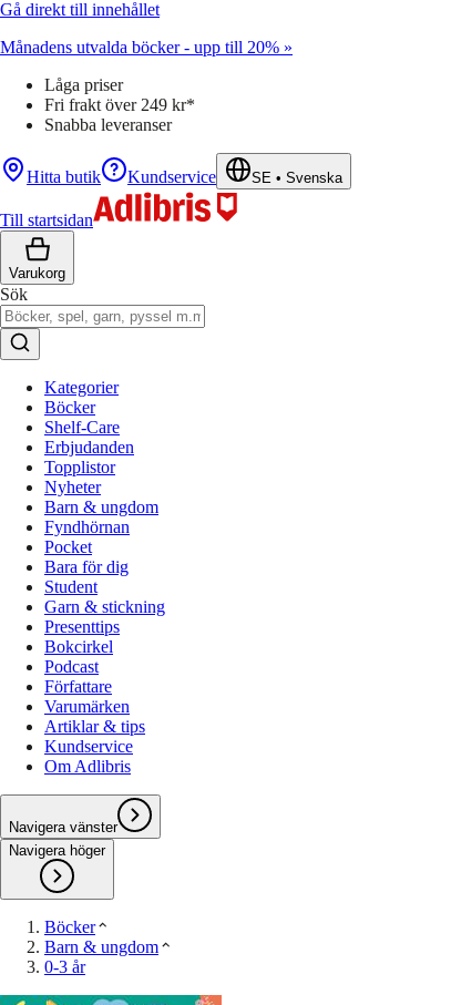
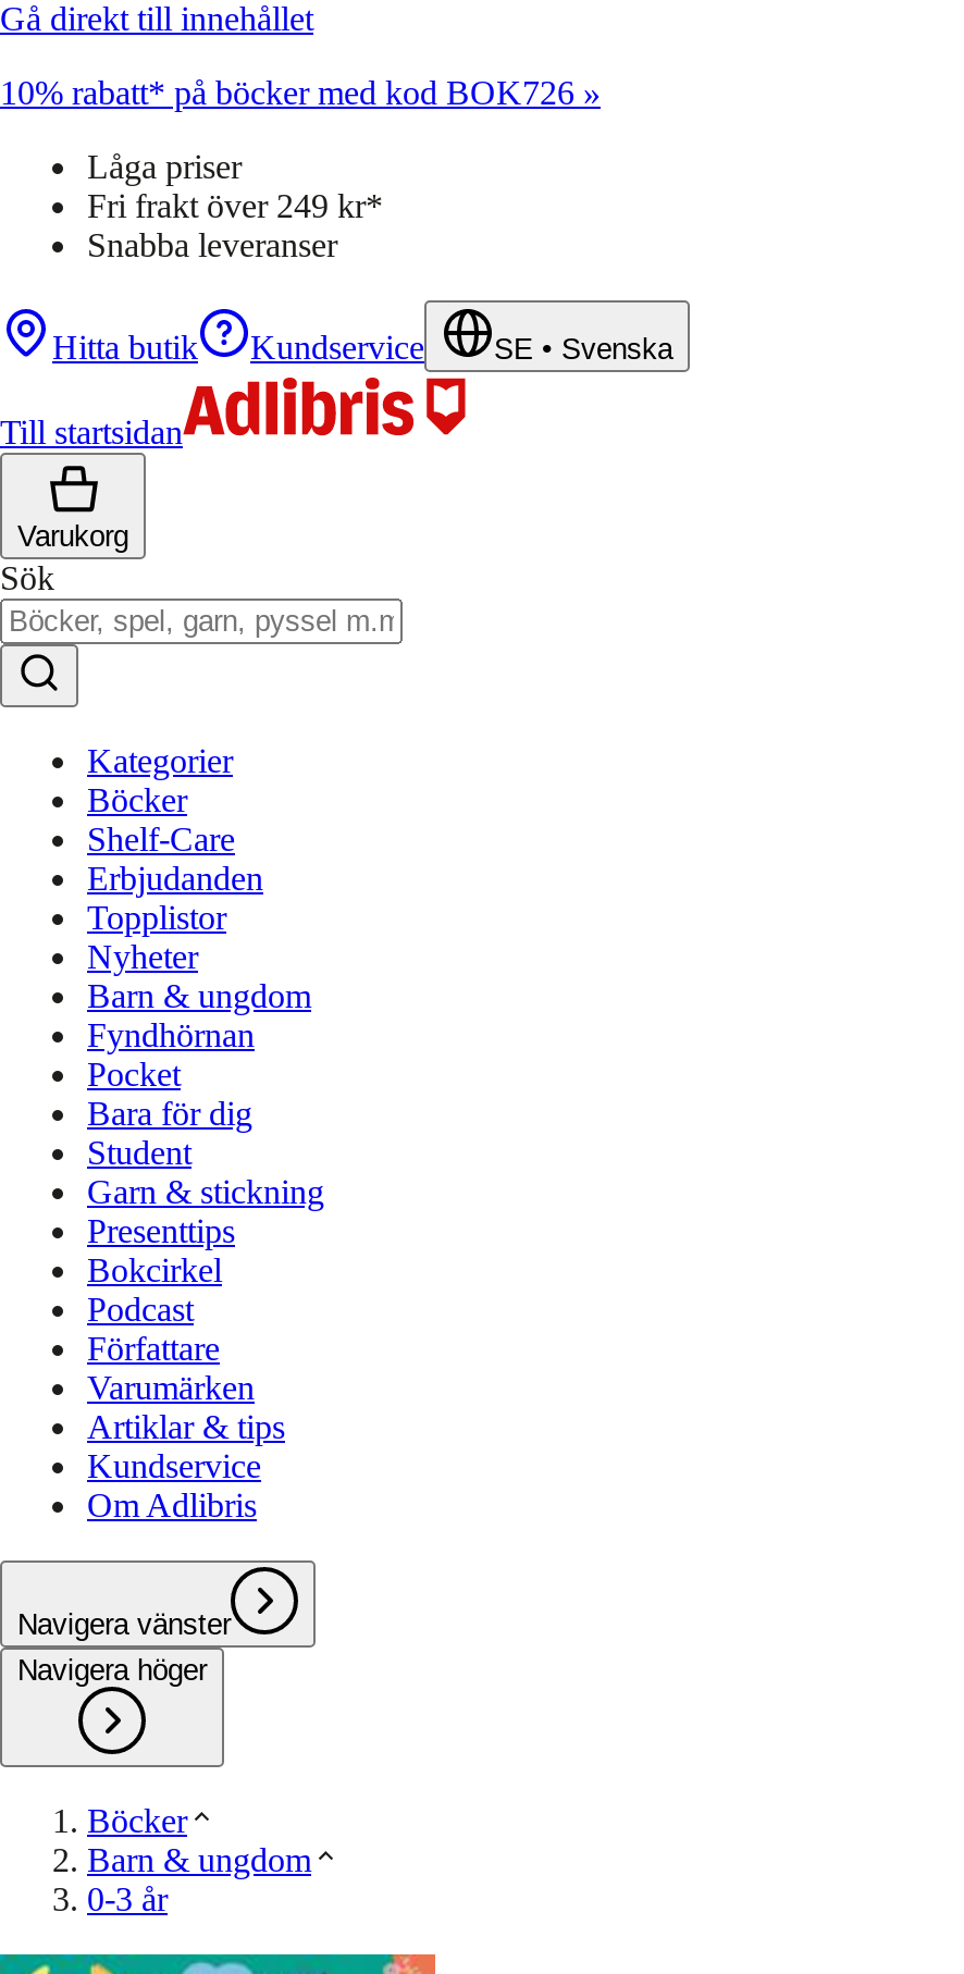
- Månadens utvalda böcker - upp till 20% »
+ 10% rabatt* på böcker med kod BOK726 »
